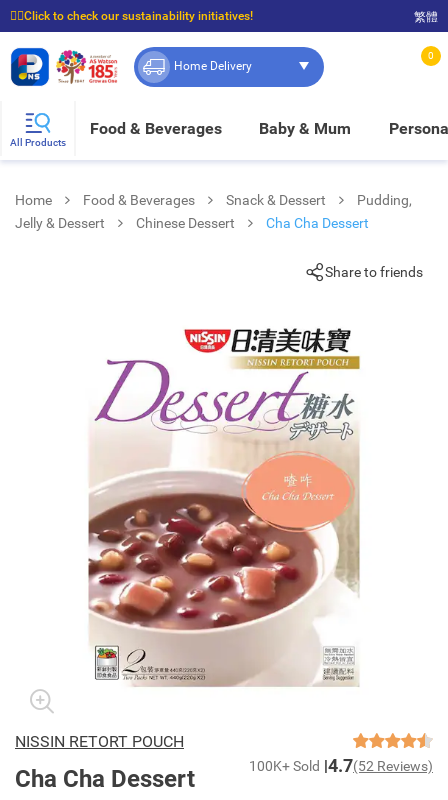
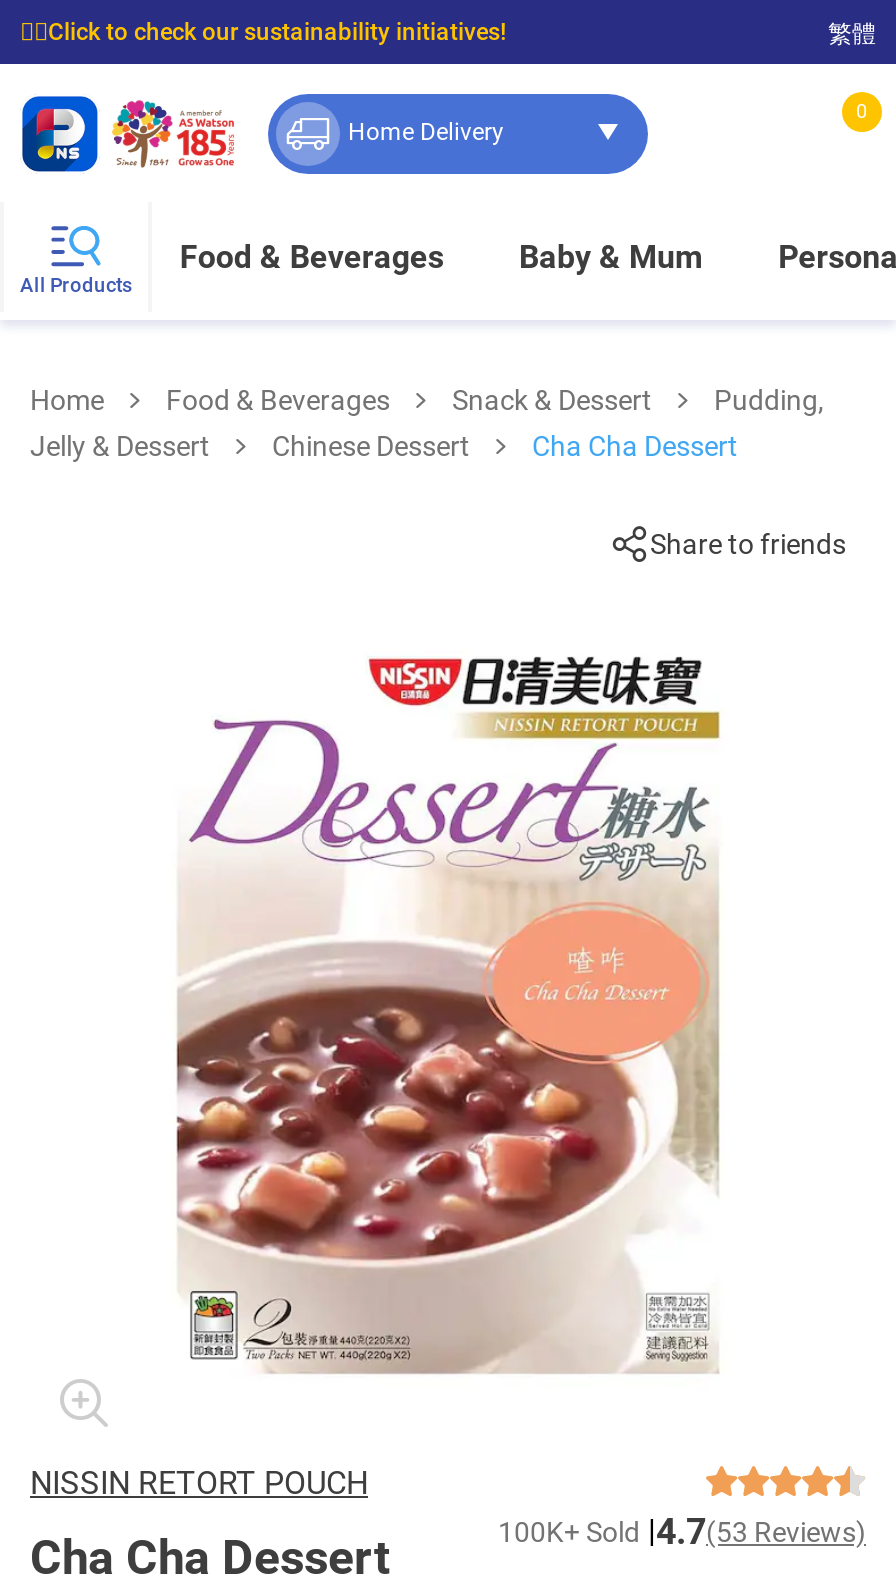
- 100K+ Sold 4.7(52 Reviews)
+ 100K+ Sold 4.7(53 Reviews)
